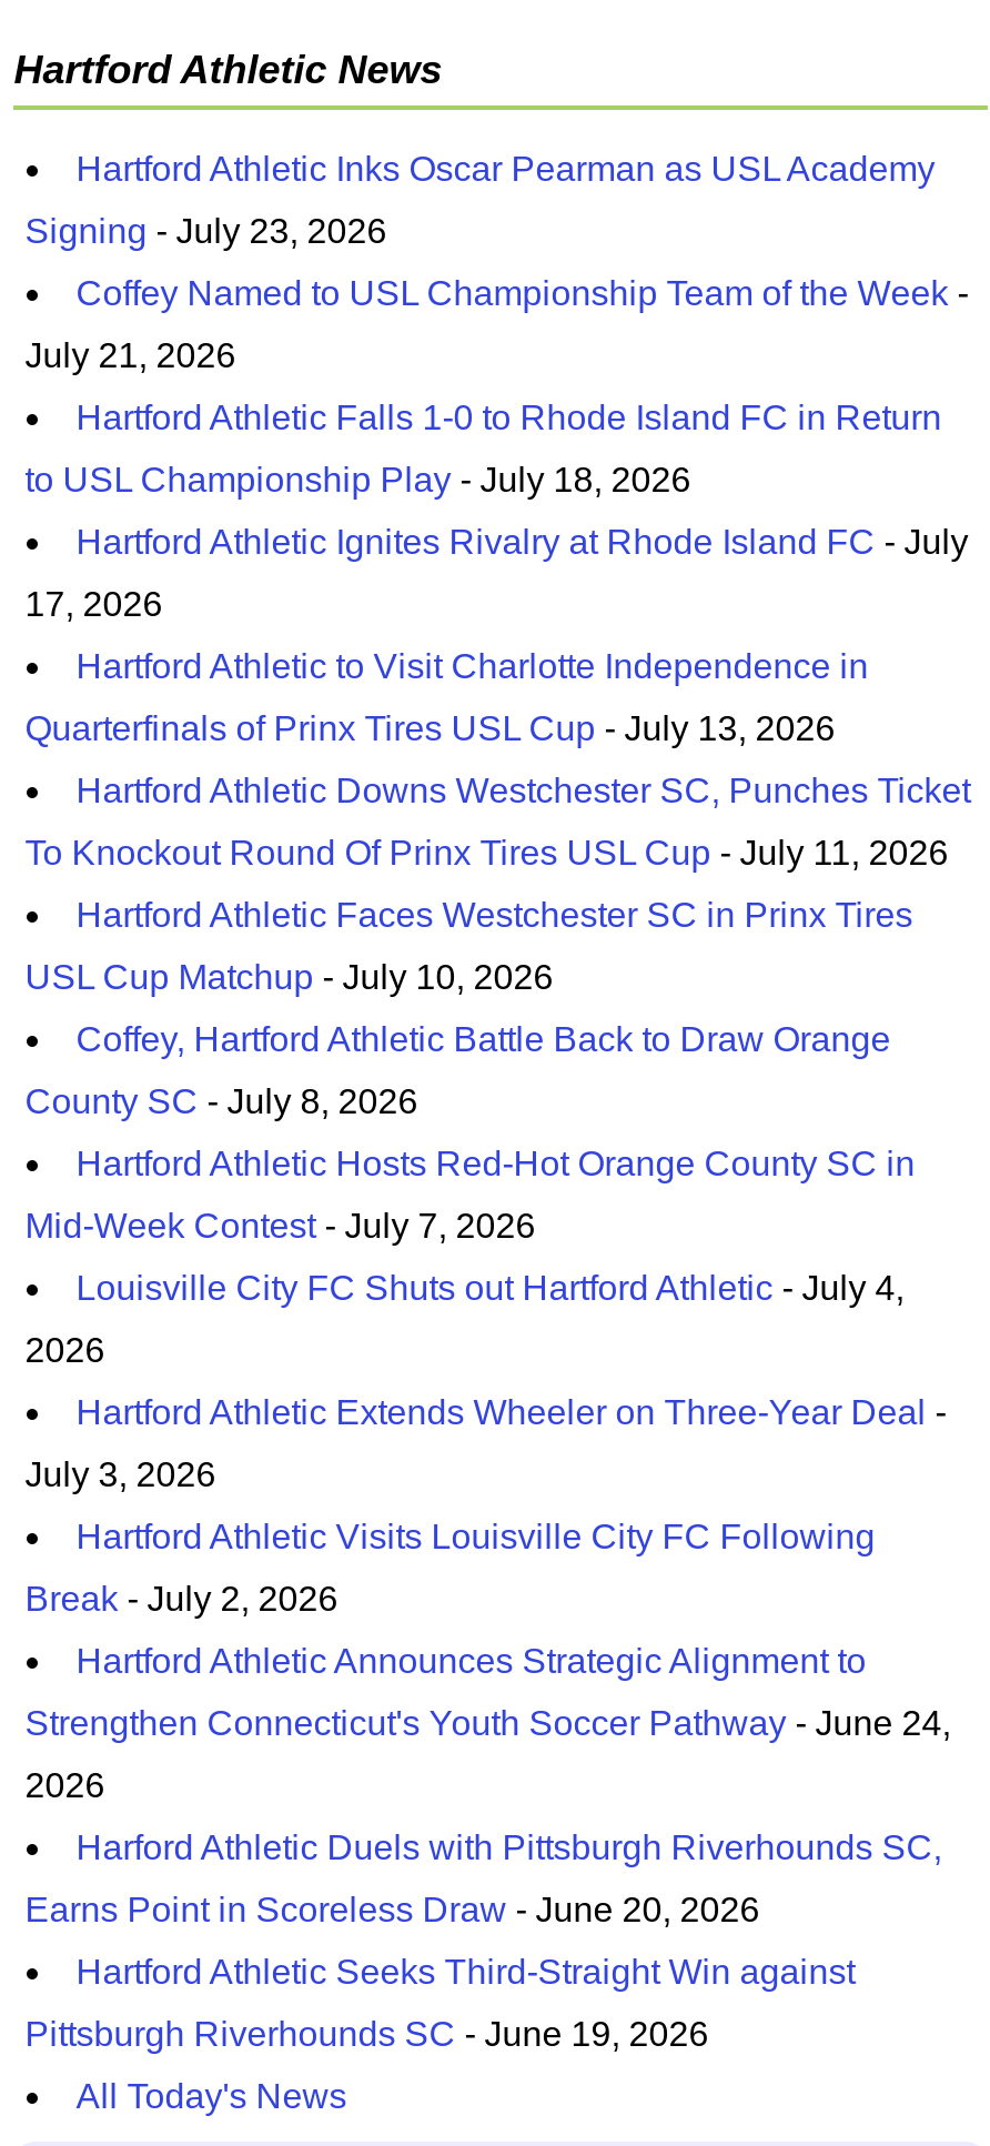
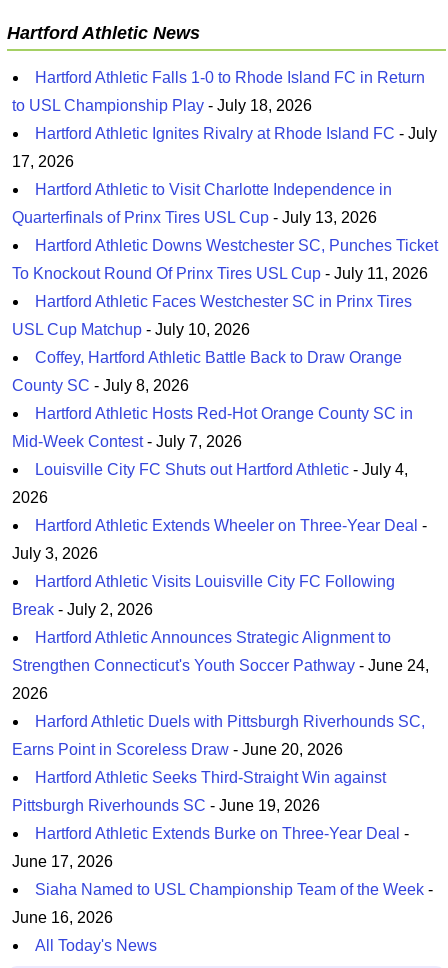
- Hartford Athletic Inks Oscar Pearman as USL Academy
- Signing - July 23, 2026
- Coffey Named to USL Championship Team of the Week -
- July 21, 2026

moved up: Hartford Athletic Falls 1-0 to Rhode Island FC in Return | to USL Championship Play - July 18, 2026 | Hartford Athletic Ignites Rivalry at Rhode Island FC - July | ... | Hartford Athletic Seeks Third-Straight Win against | Pittsburgh Riverhounds SC - June 19, 2026

+ Hartford Athletic Extends Burke on Three-Year Deal -
+ June 17, 2026
+ Siaha Named to USL Championship Team of the Week -
+ June 16, 2026
